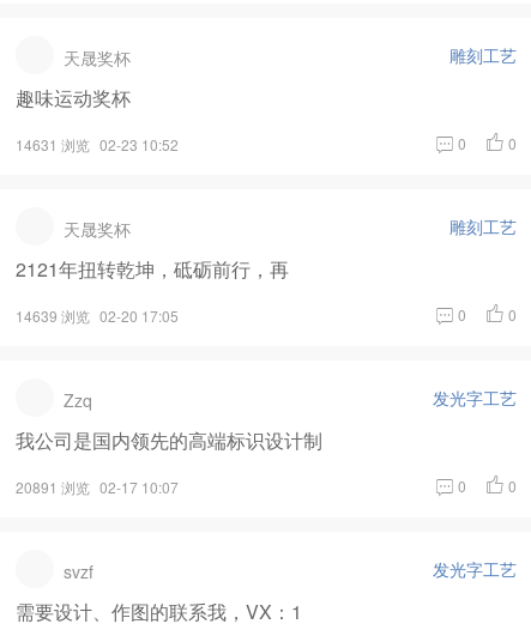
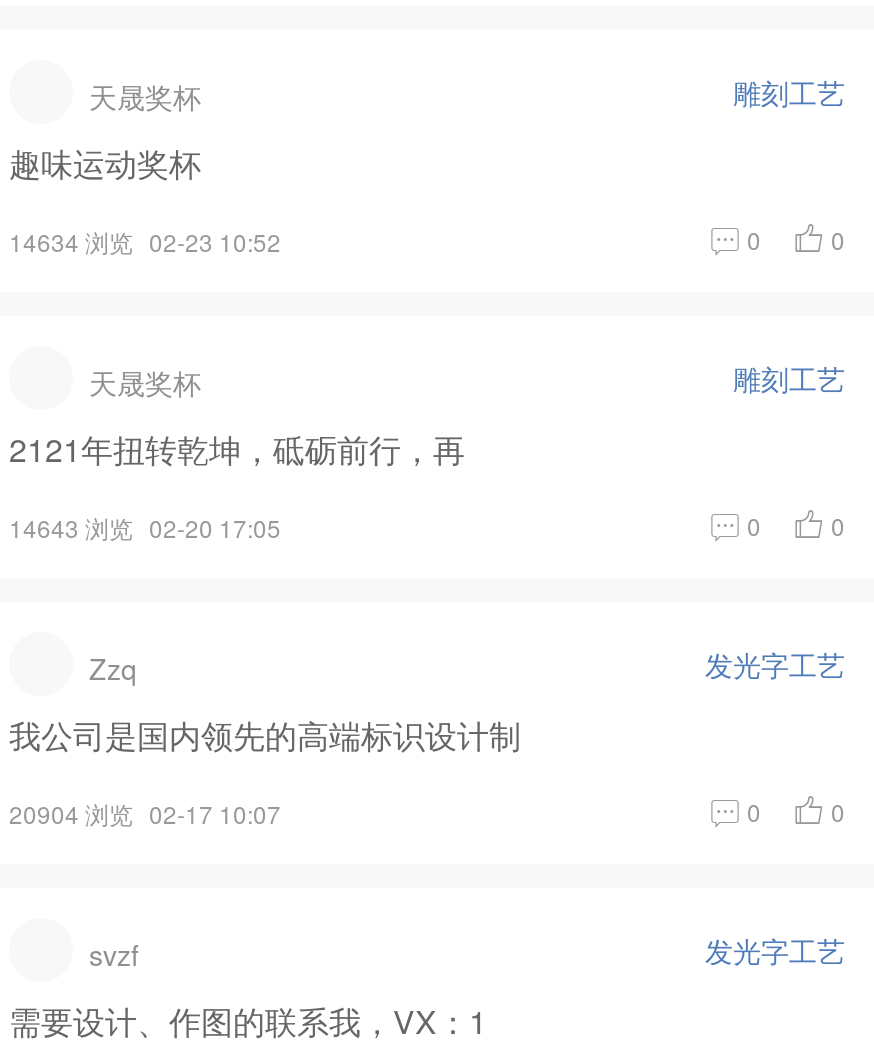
- 14631 浏览 02-23 10:52
+ 14634 浏览 02-23 10:52

- 14639 浏览 02-20 17:05
+ 14643 浏览 02-20 17:05

- 20891 浏览 02-17 10:07
+ 20904 浏览 02-17 10:07
